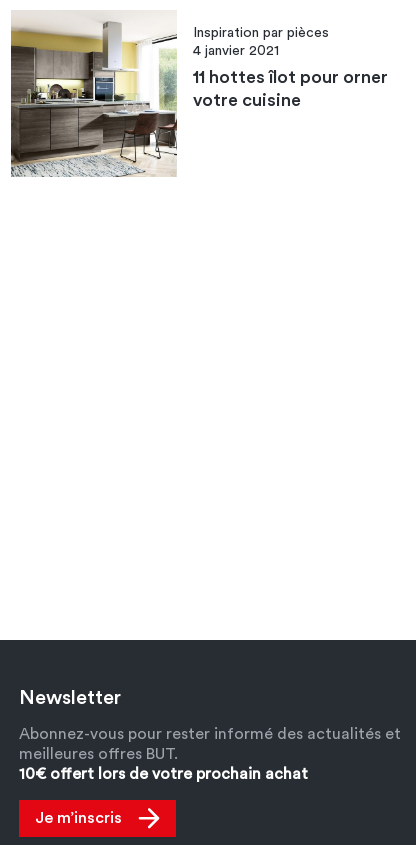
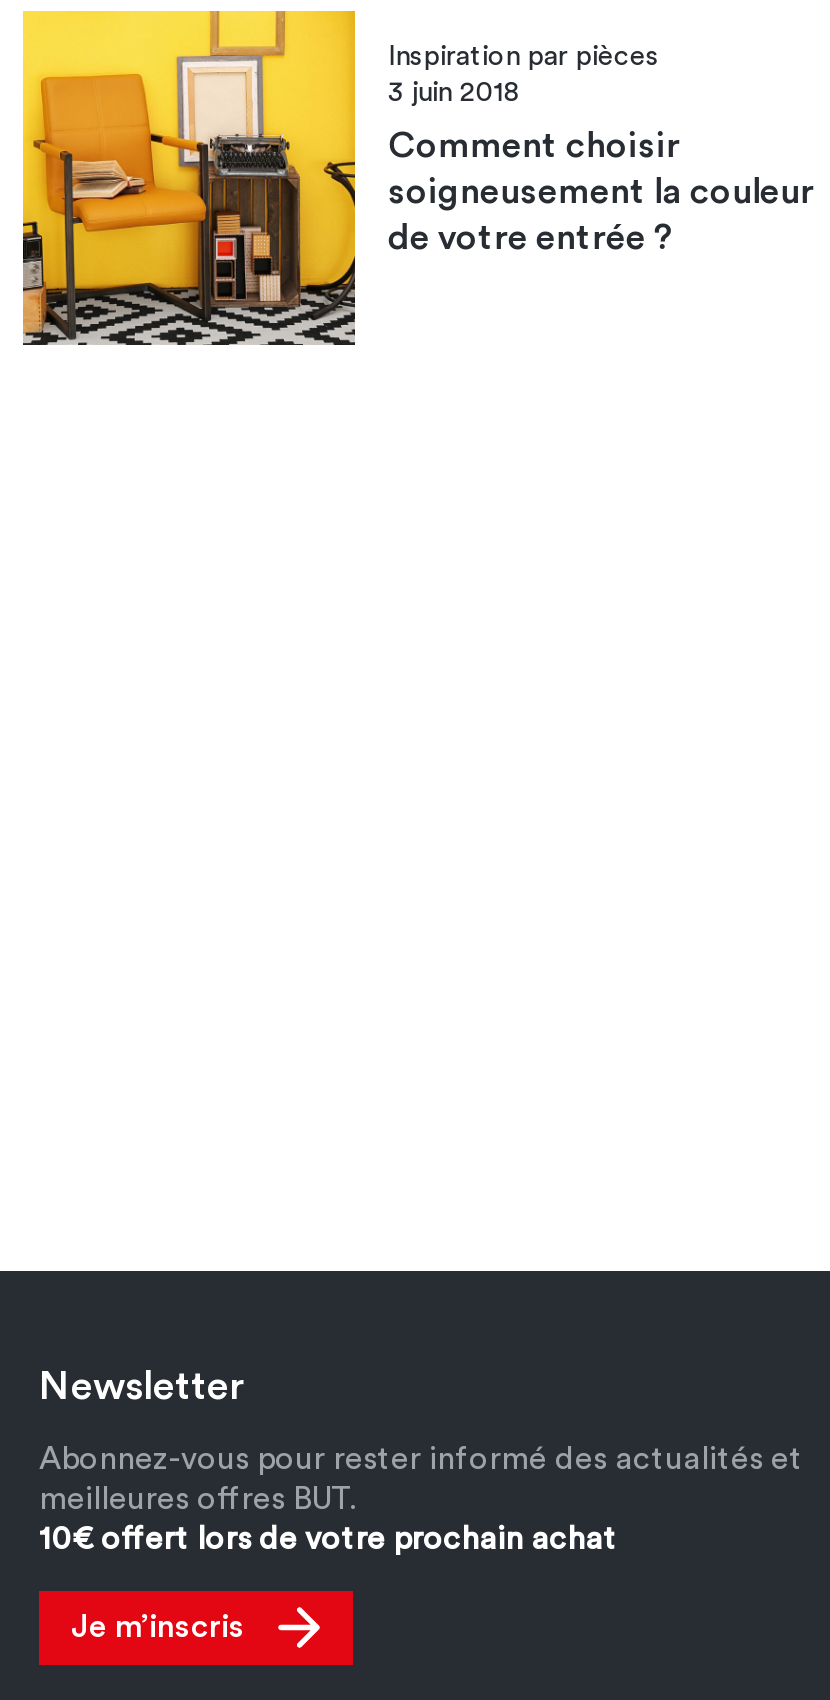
- [image]
- 4 janvier 2021
+ [image]
+ 3 juin 2018

- 11 hottes îlot pour orner
- votre cuisine
+ Comment choisir
+ soigneusement la couleur
+ de votre entrée ?
